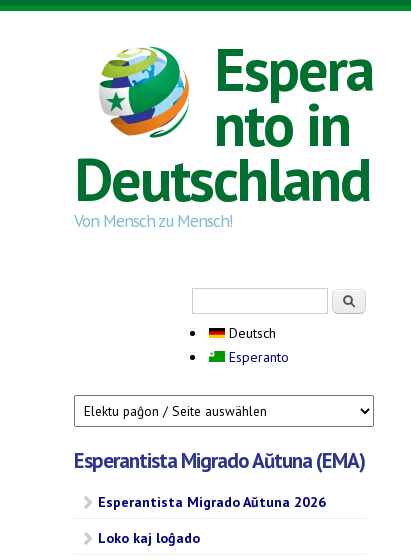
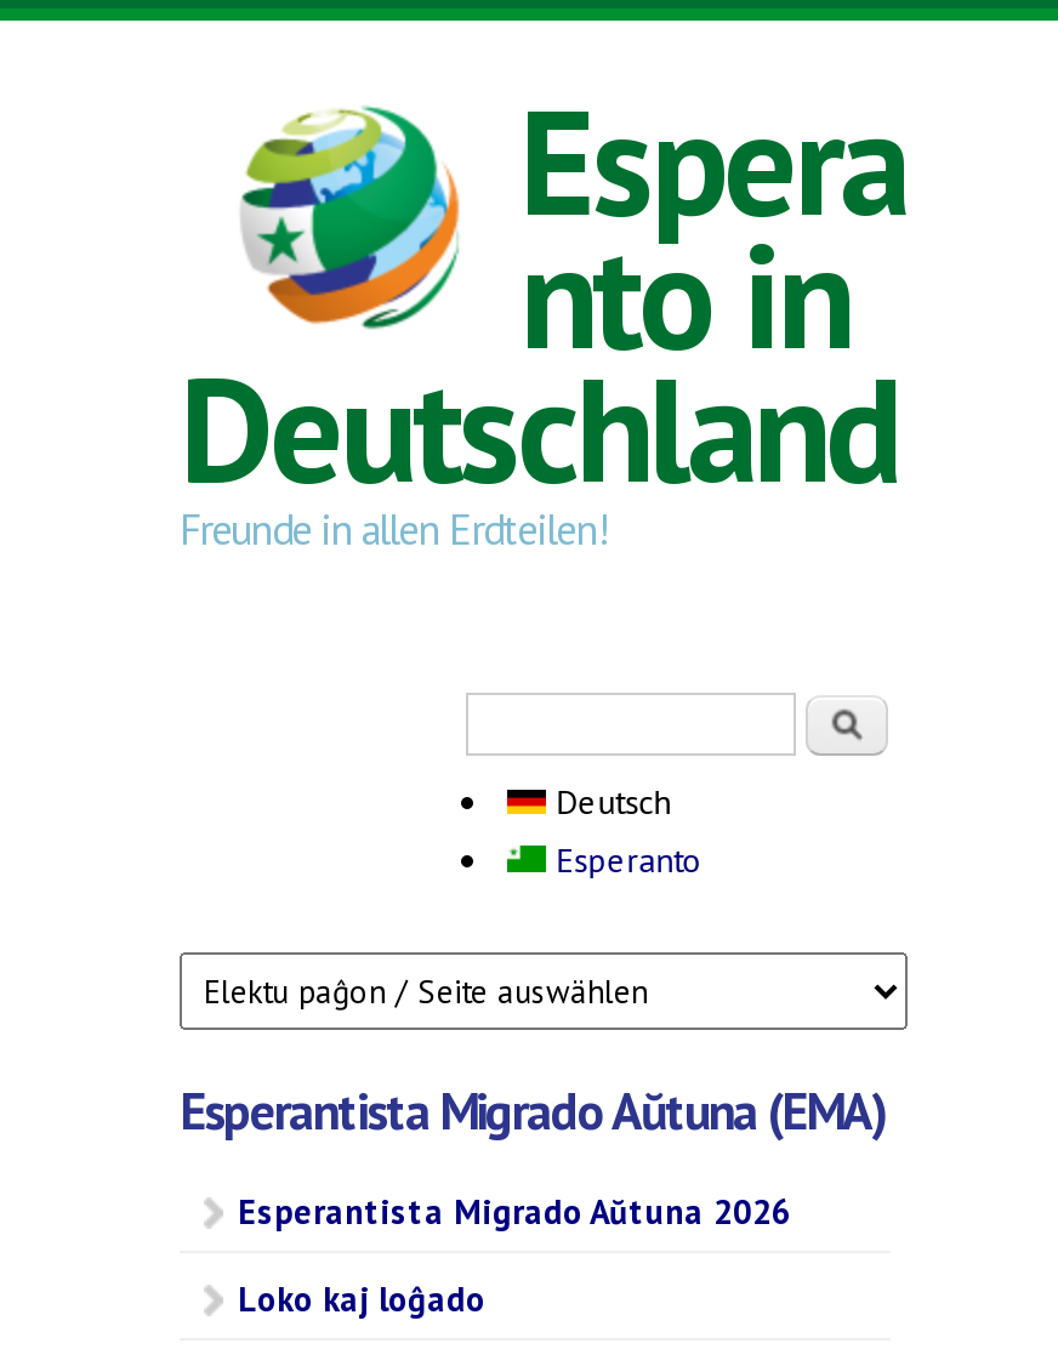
- Von Mensch zu Mensch!
+ Freunde in allen Erdteilen!
